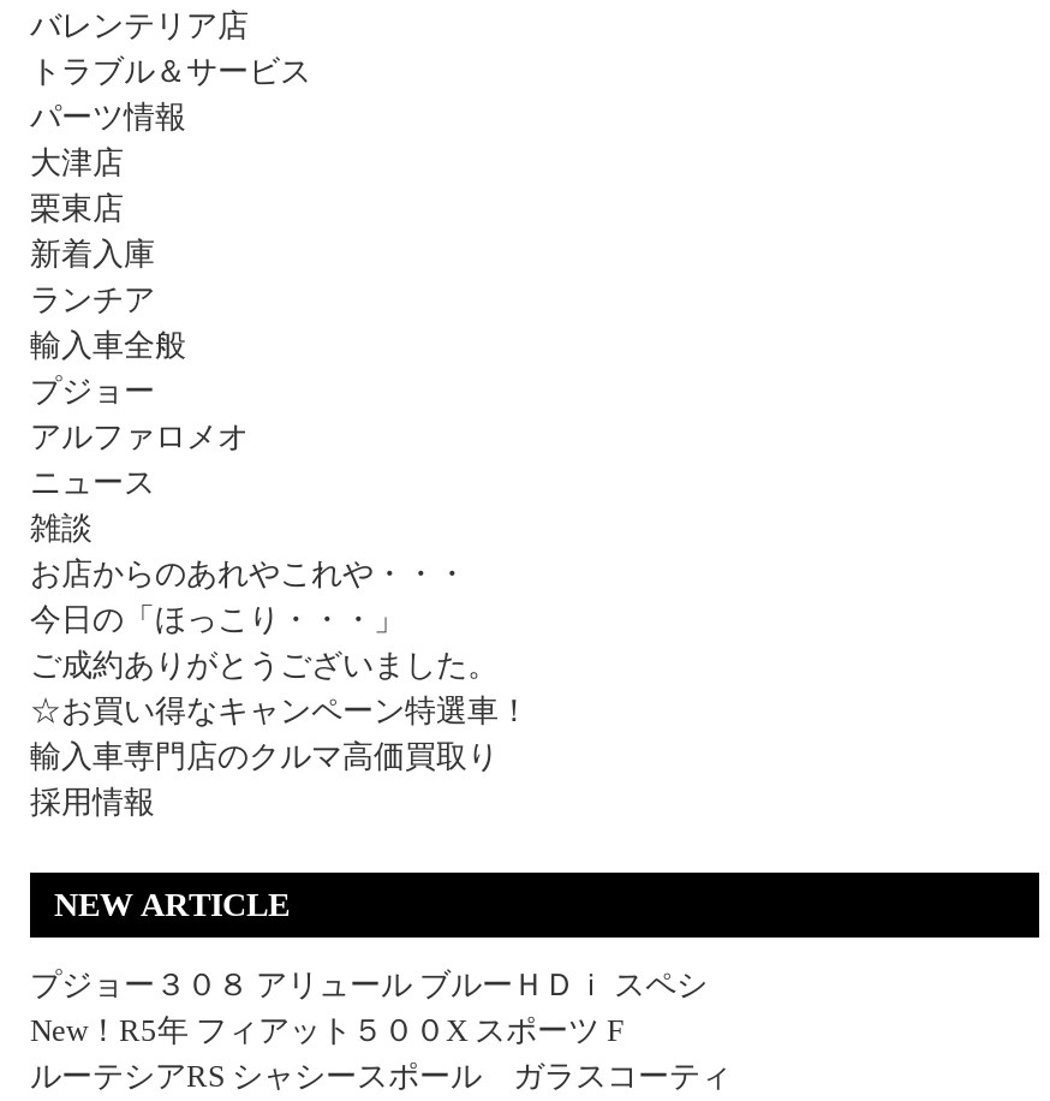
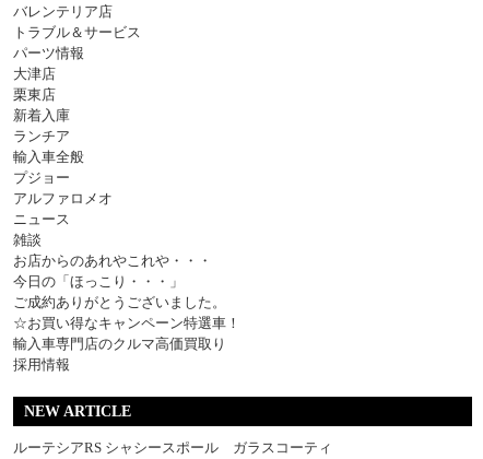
- プジョー３０８ アリュール ブルーＨＤｉ スペシ
- New！R5年 フィアット５００X スポーツ F
